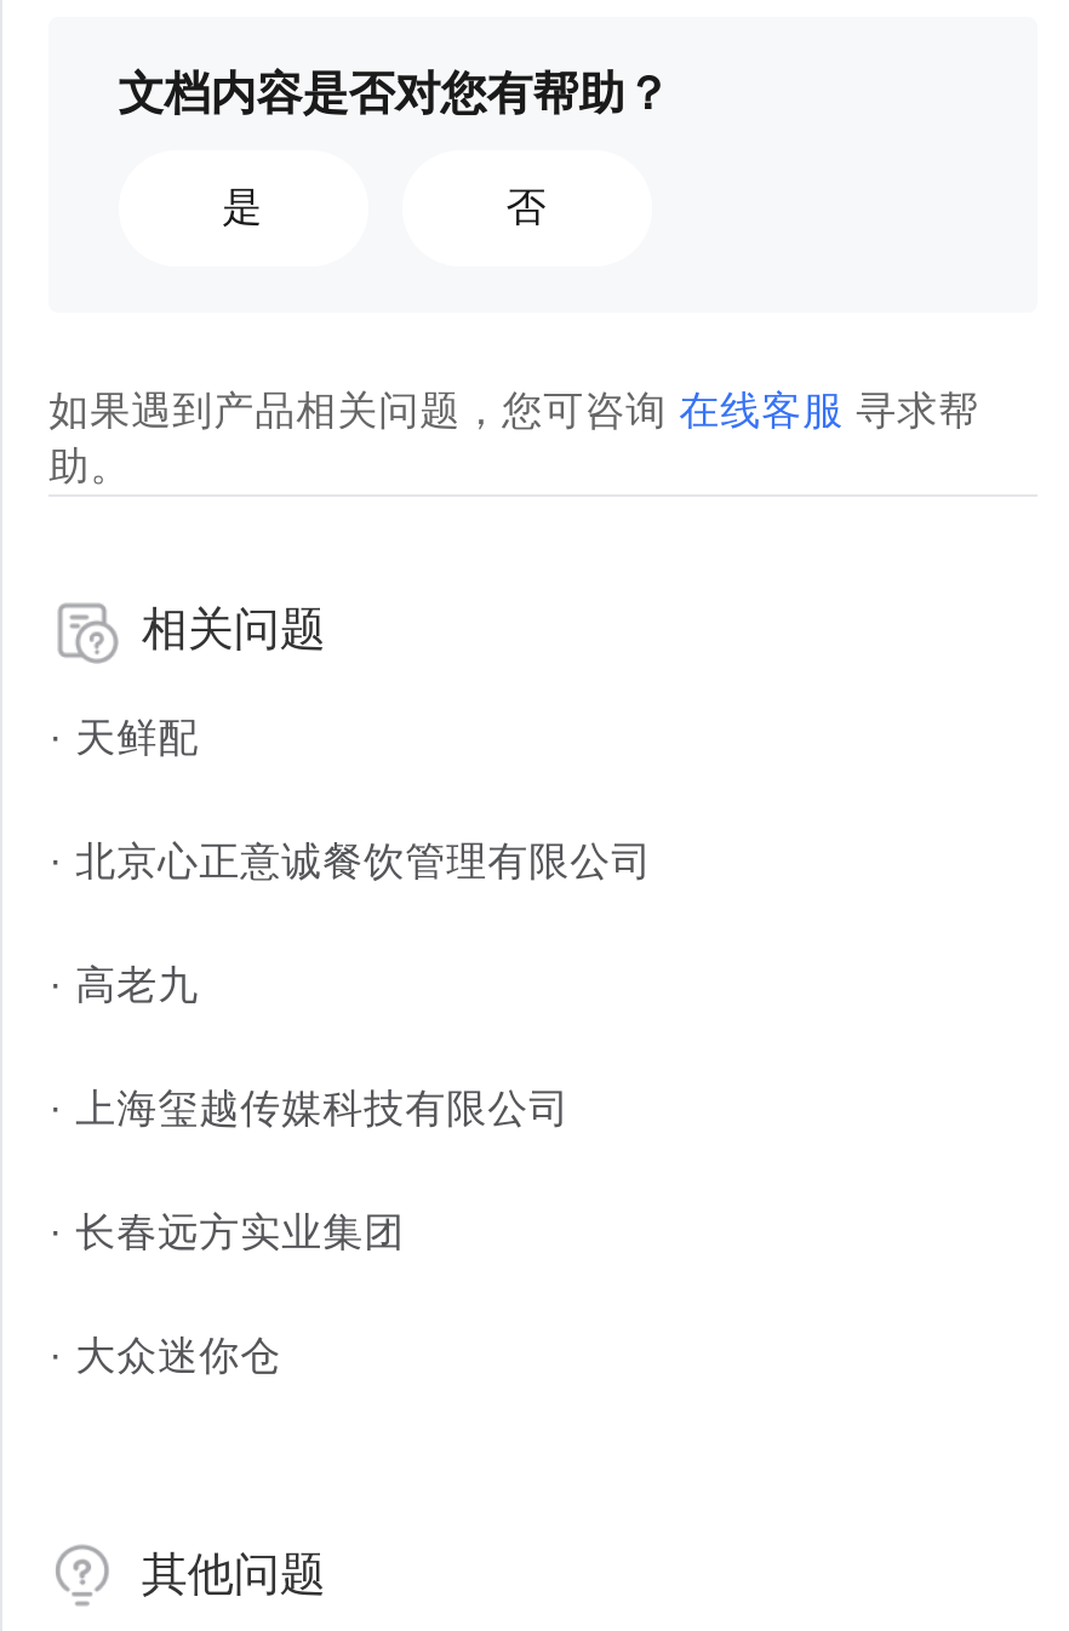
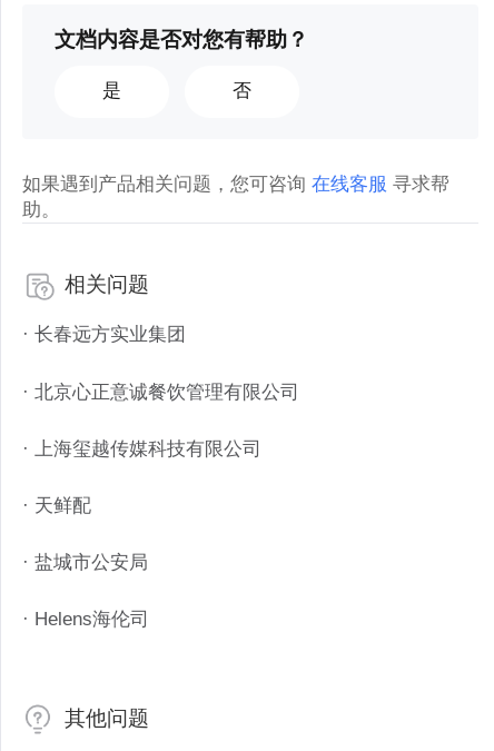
moved down: · 北京心正意诚餐饮管理有限公司 | · 上海玺越传媒科技有限公司 | · 天鲜配

- · 高老九

moved up: · 长春远方实业集团

- · 大众迷你仓
+ · 盐城市公安局
+ · Helens海伦司
